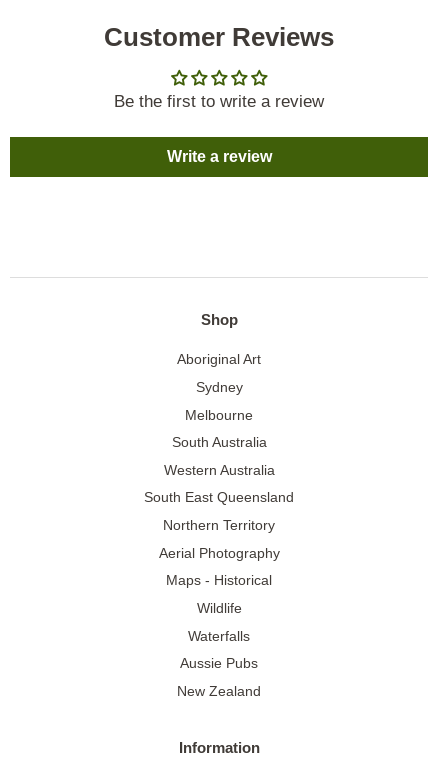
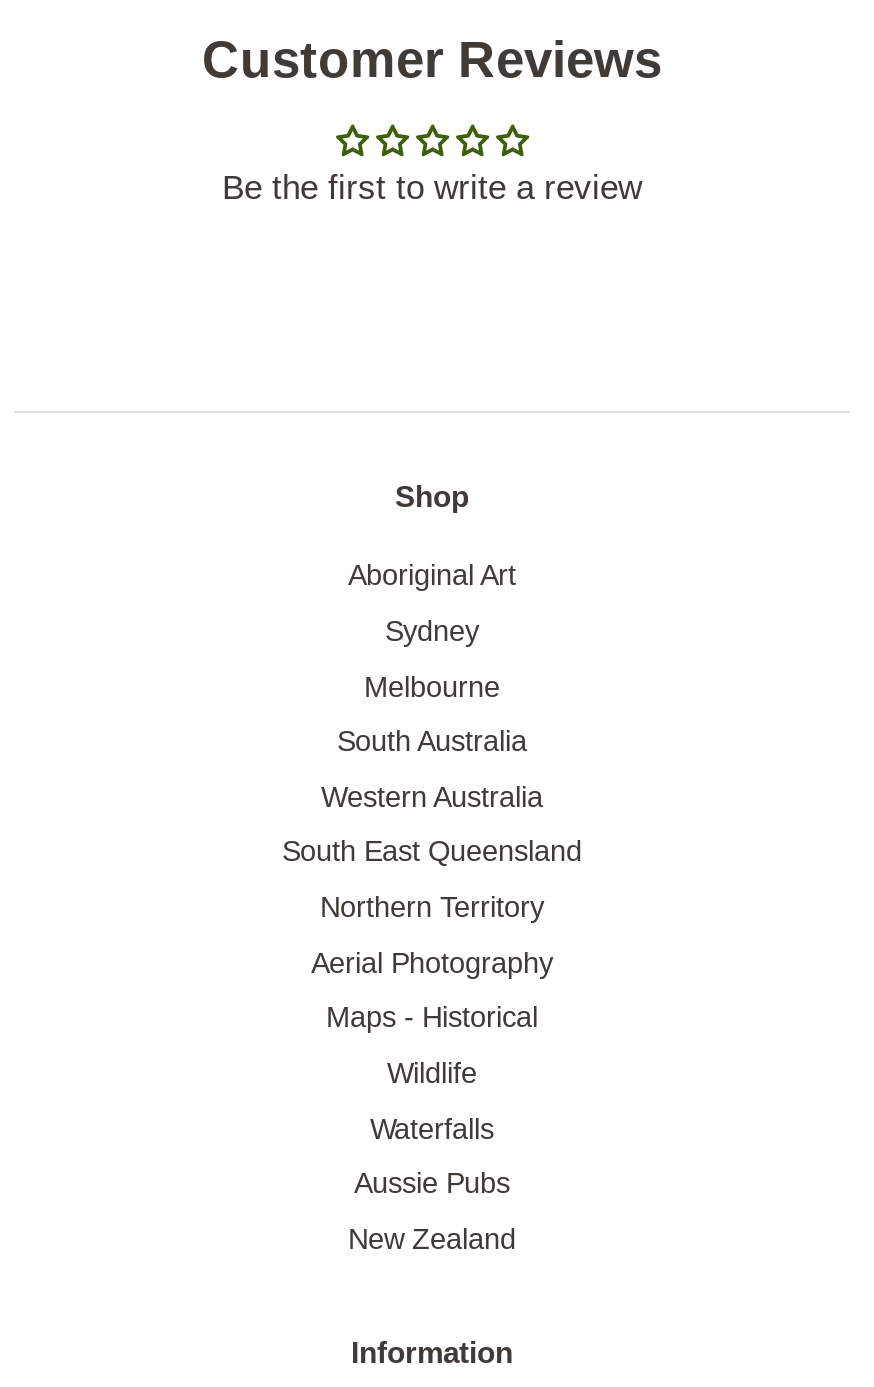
- Write a review
